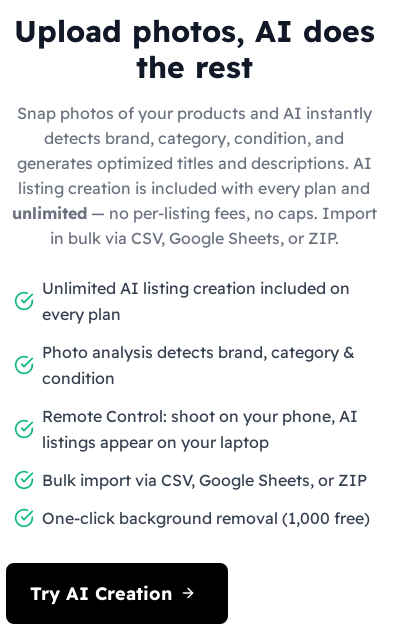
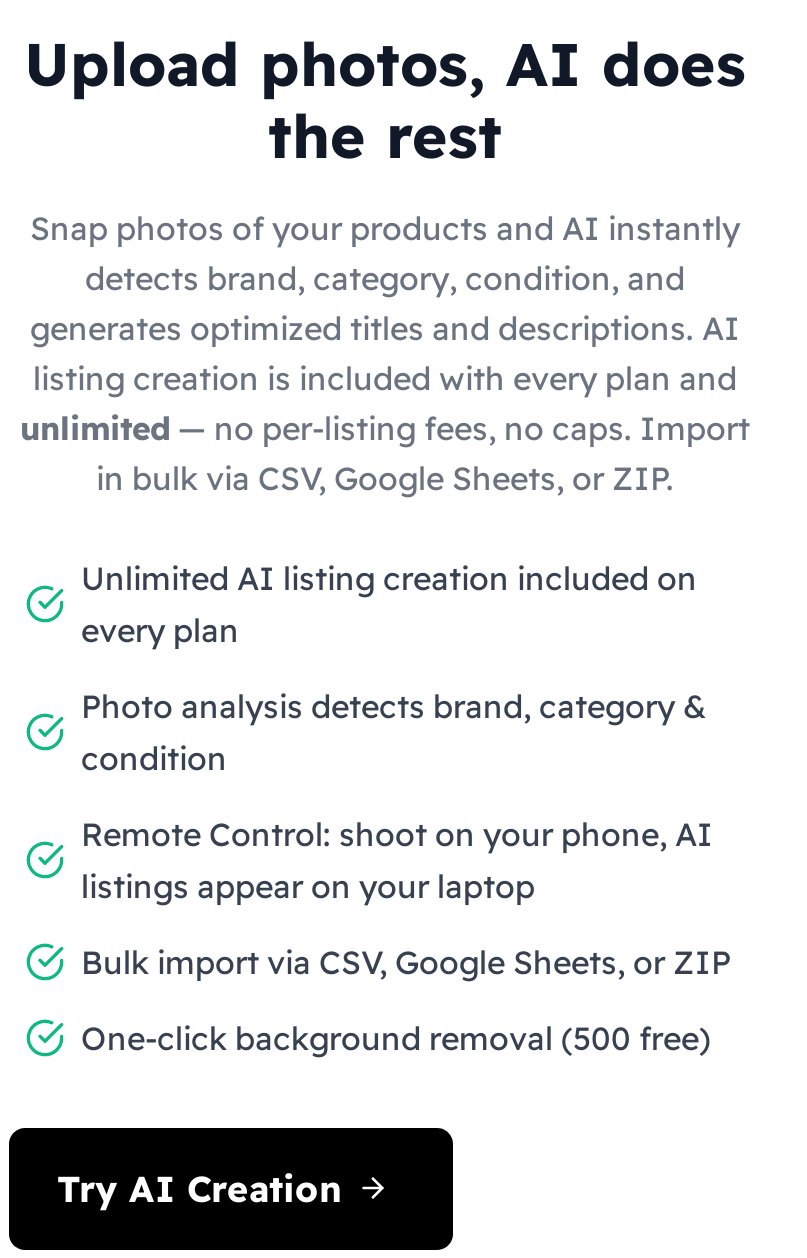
- One-click background removal (1,000 free)
+ One-click background removal (500 free)
